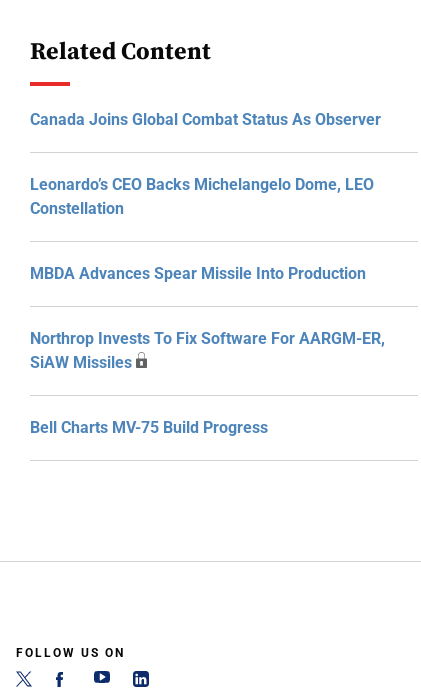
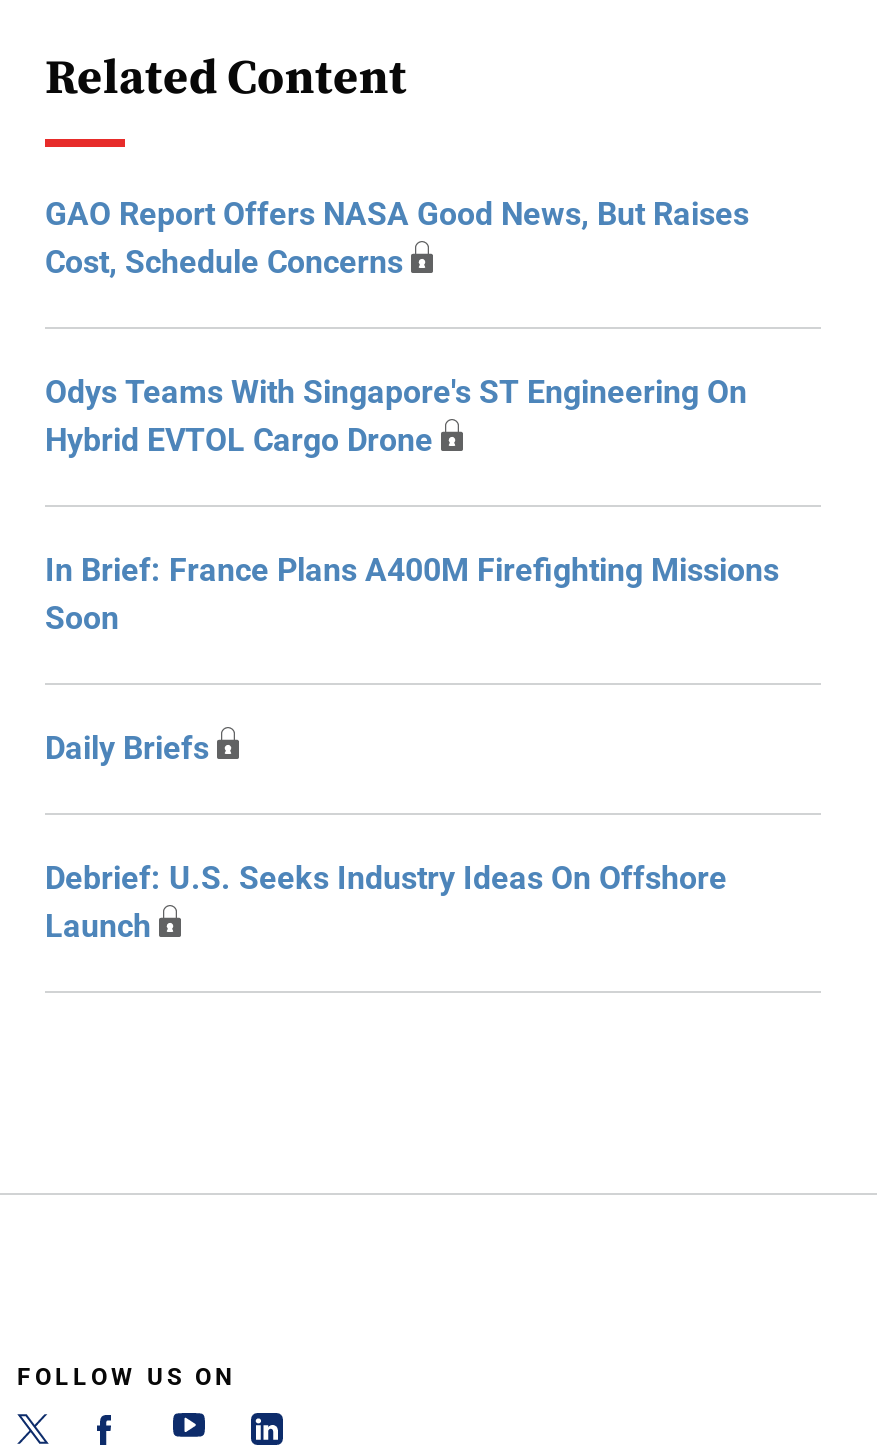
- Canada Joins Global Combat Status As Observer
+ GAO Report Offers NASA Good News, But Raises
+ Cost, Schedule Concerns

- Leonardo’s CEO Backs Michelangelo Dome, LEO
- Constellation
+ Odys Teams With Singapore's ST Engineering On
+ Hybrid EVTOL Cargo Drone

- MBDA Advances Spear Missile Into Production
+ In Brief: France Plans A400M Firefighting Missions
+ Soon

- Northrop Invests To Fix Software For AARGM-ER,
- SiAW Missiles
+ Daily Briefs

- Bell Charts MV-75 Build Progress
+ Debrief: U.S. Seeks Industry Ideas On Offshore
+ Launch
